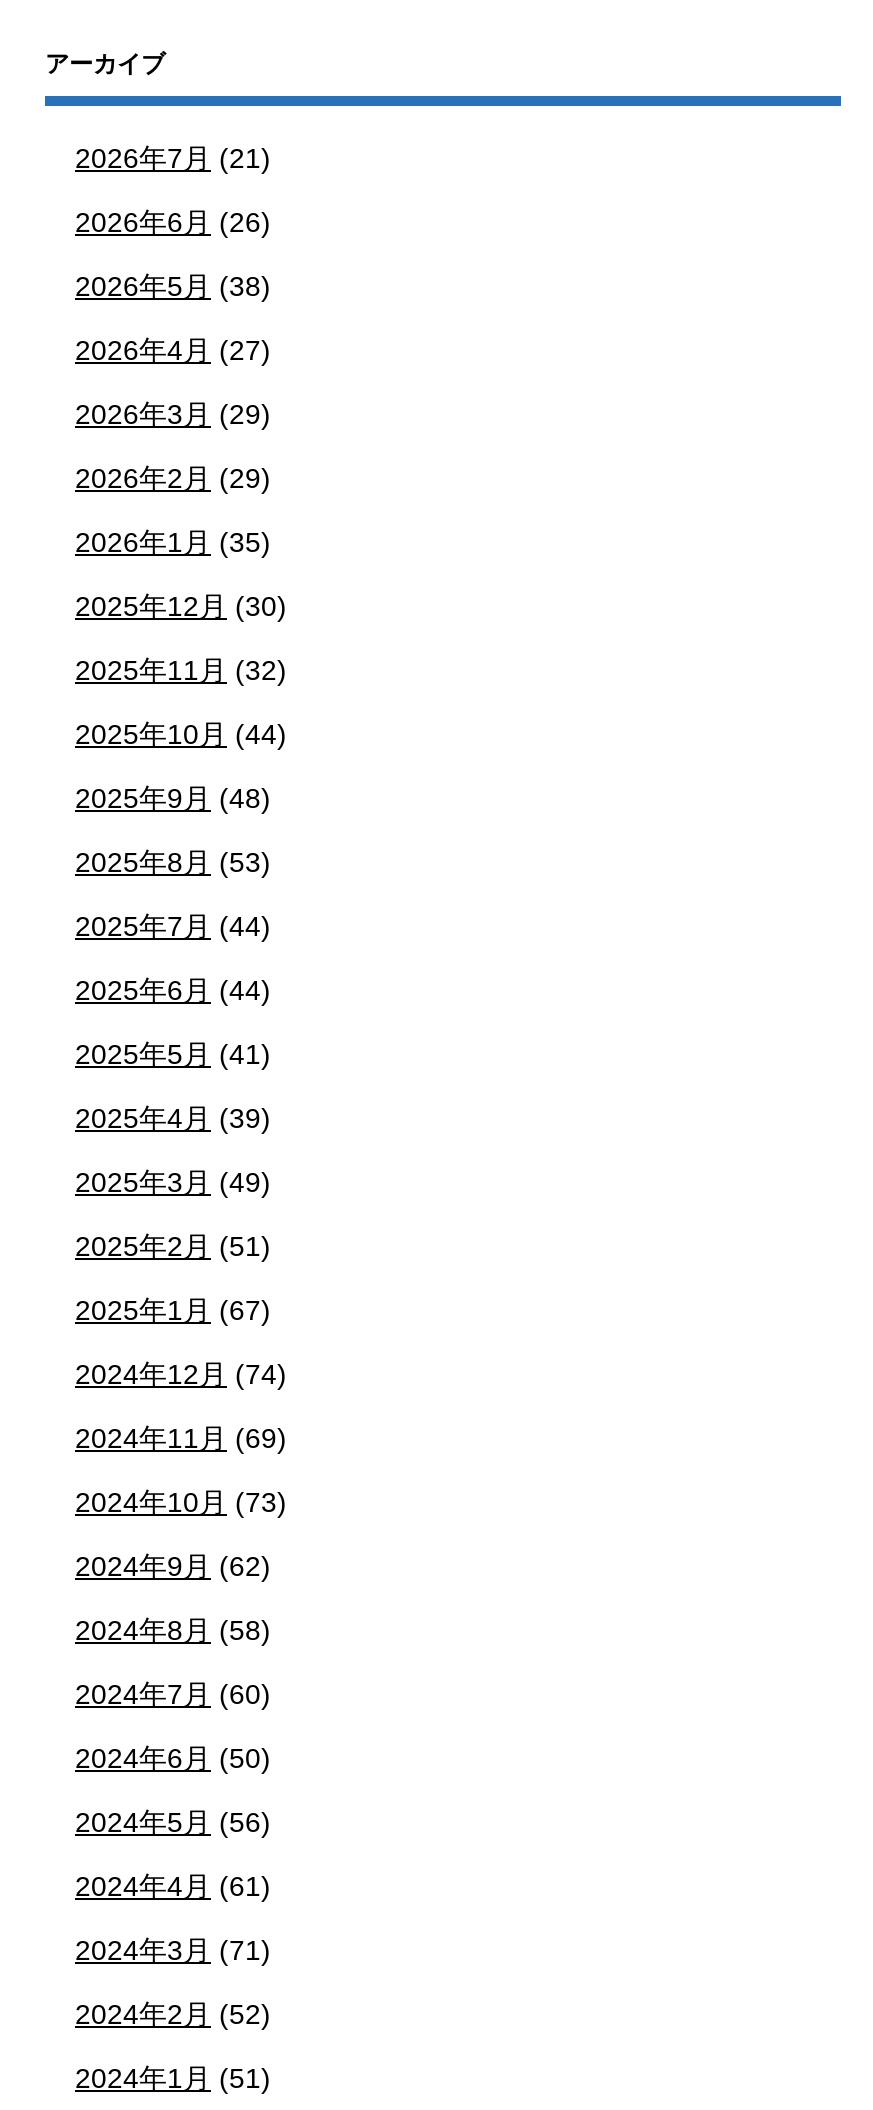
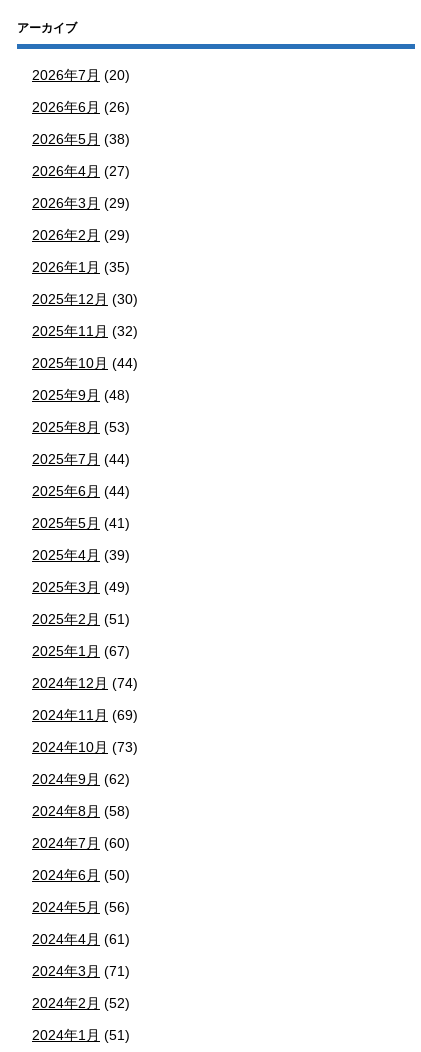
- 2026年7月(21)
+ 2026年7月(20)
